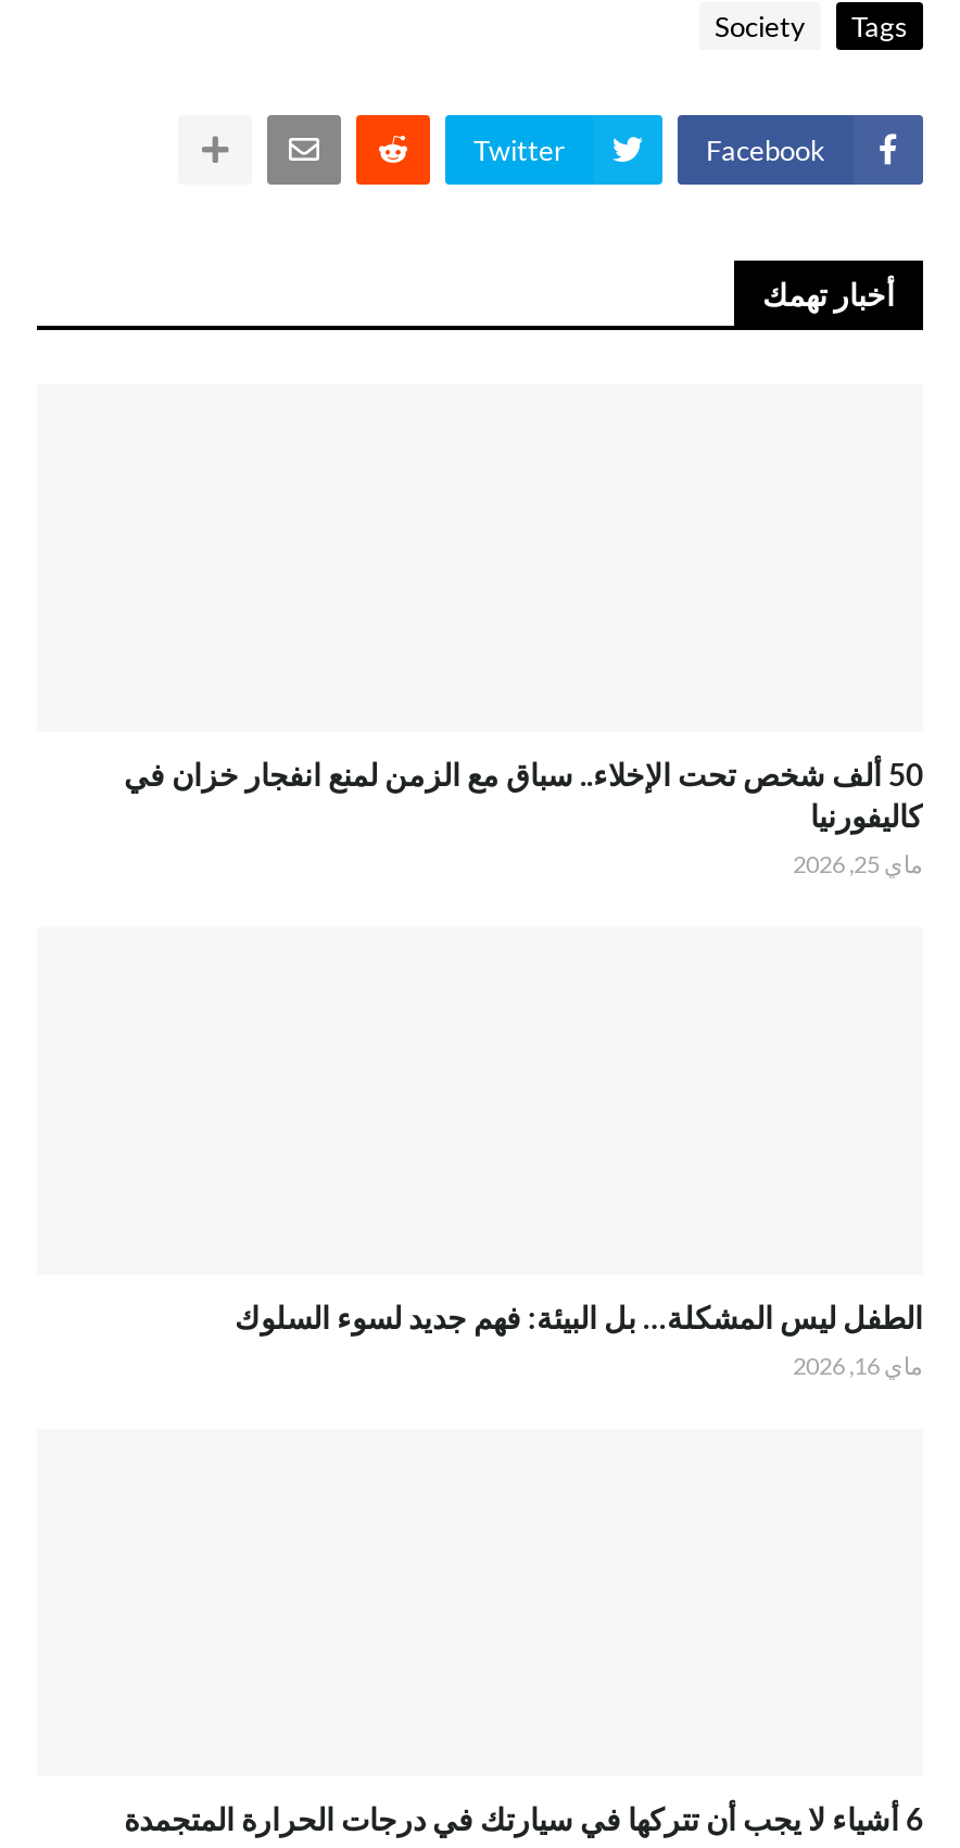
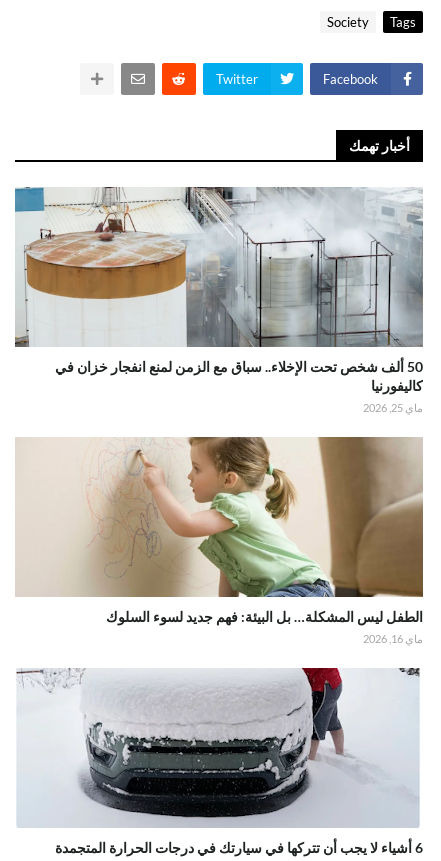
+ [image]

+ [image]

+ [image]
